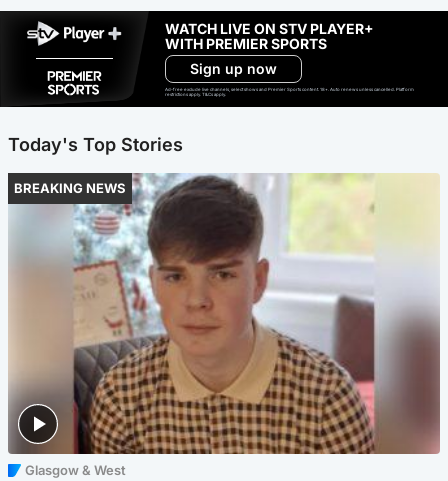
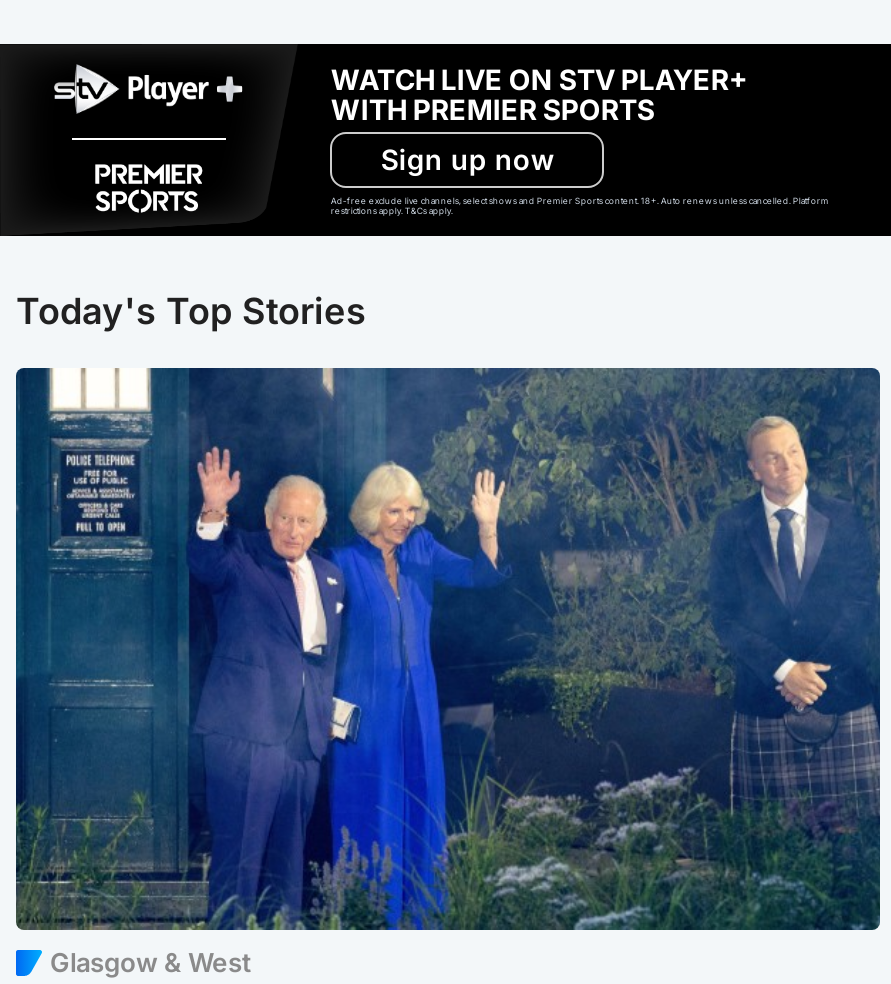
- [image]
+ [image]

- BREAKING NEWS
